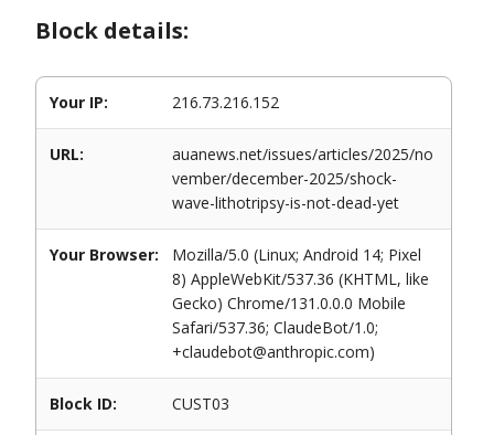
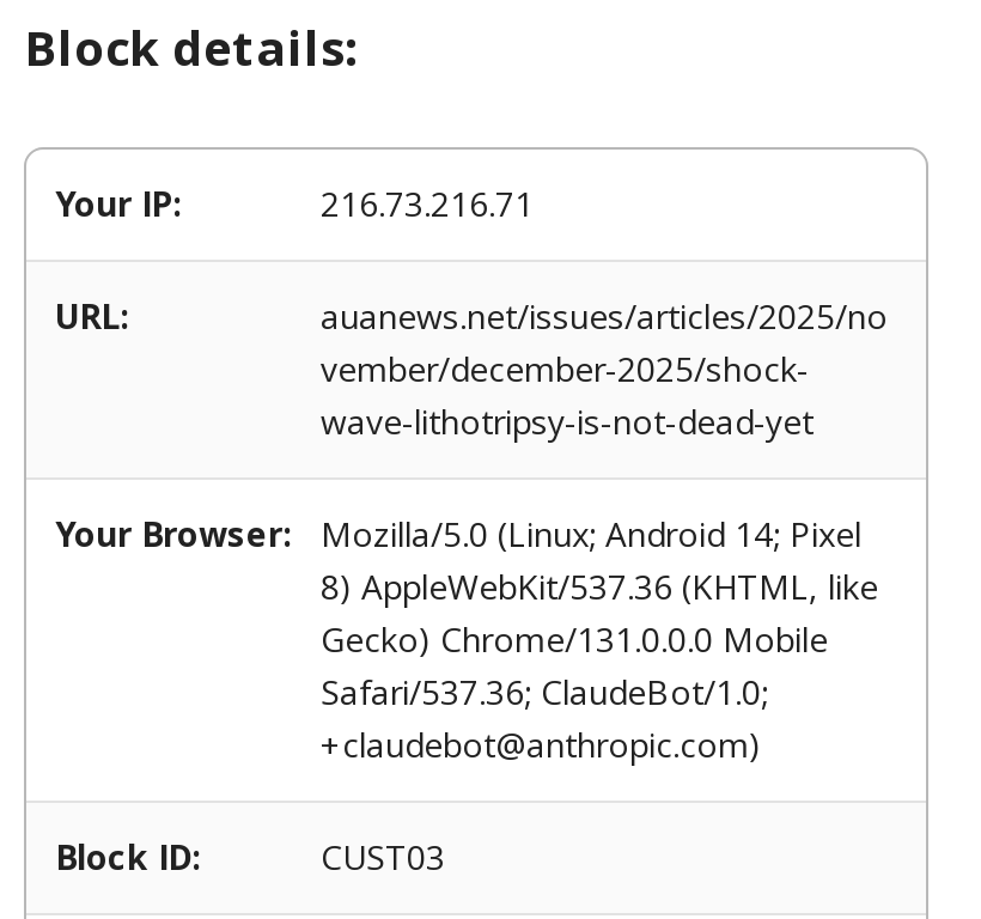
- 216.73.216.152
+ 216.73.216.71
